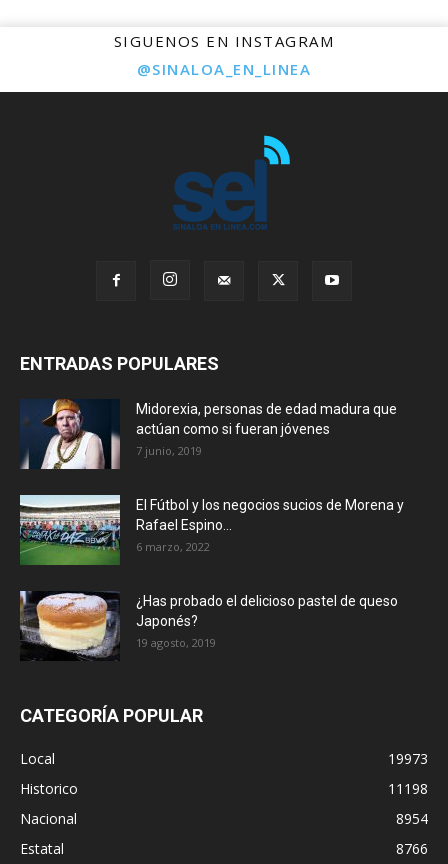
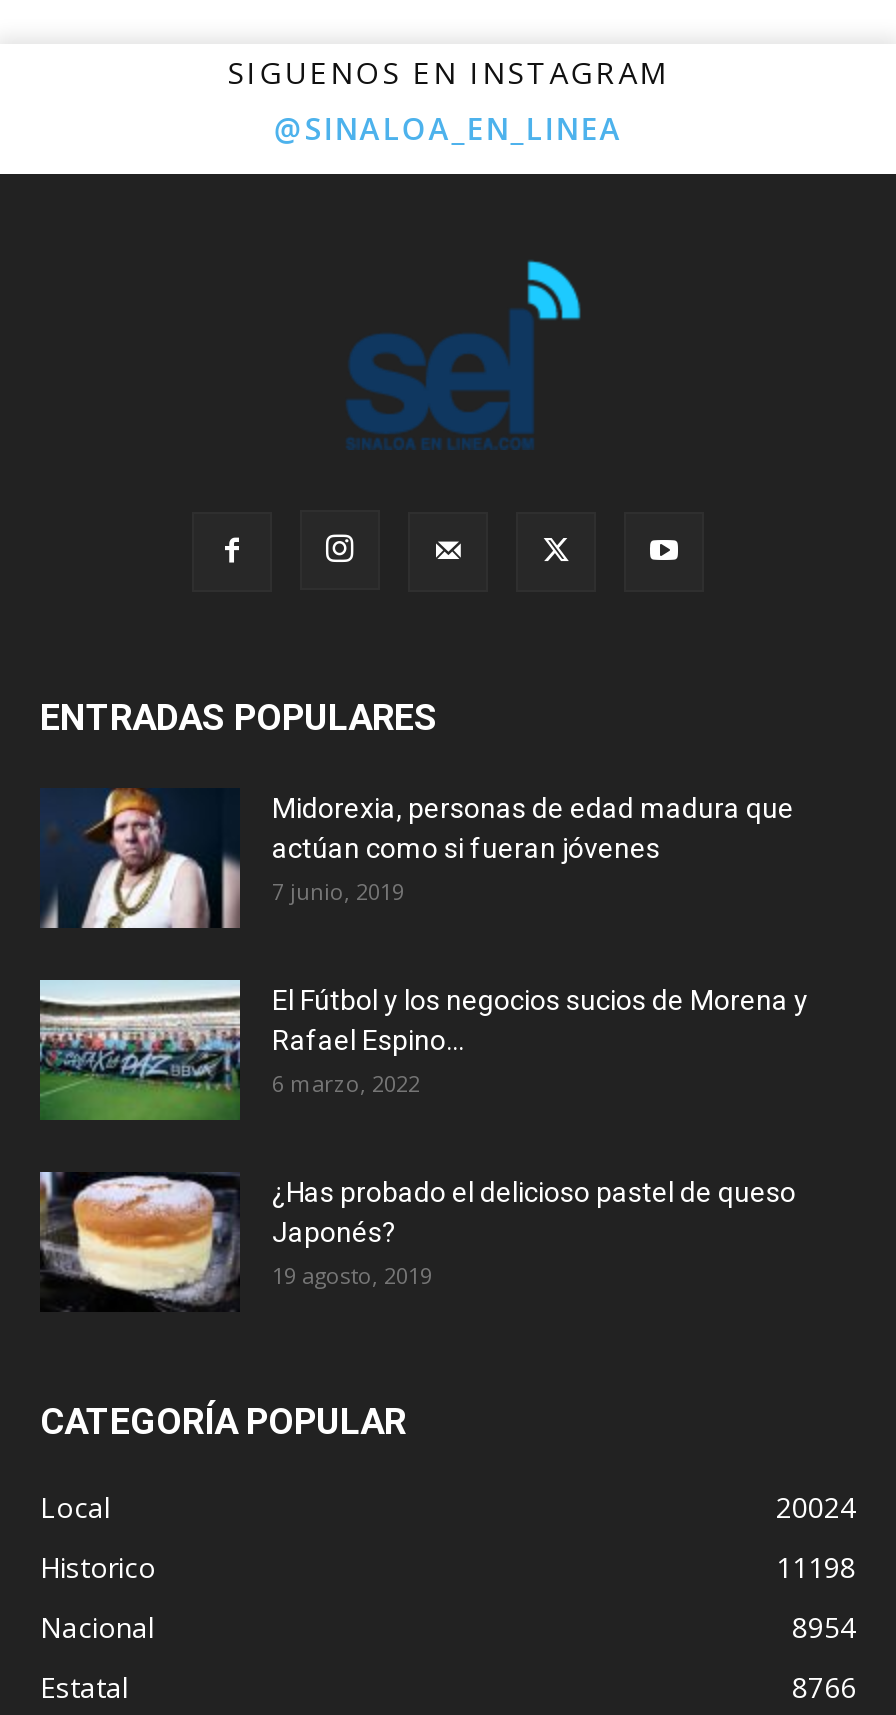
- 19973
+ 20024
